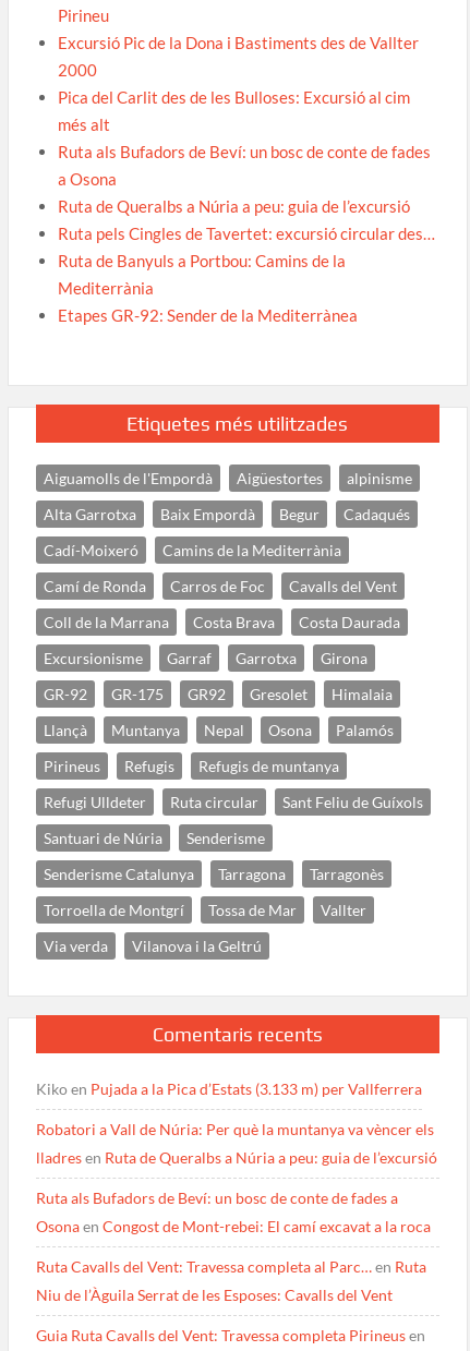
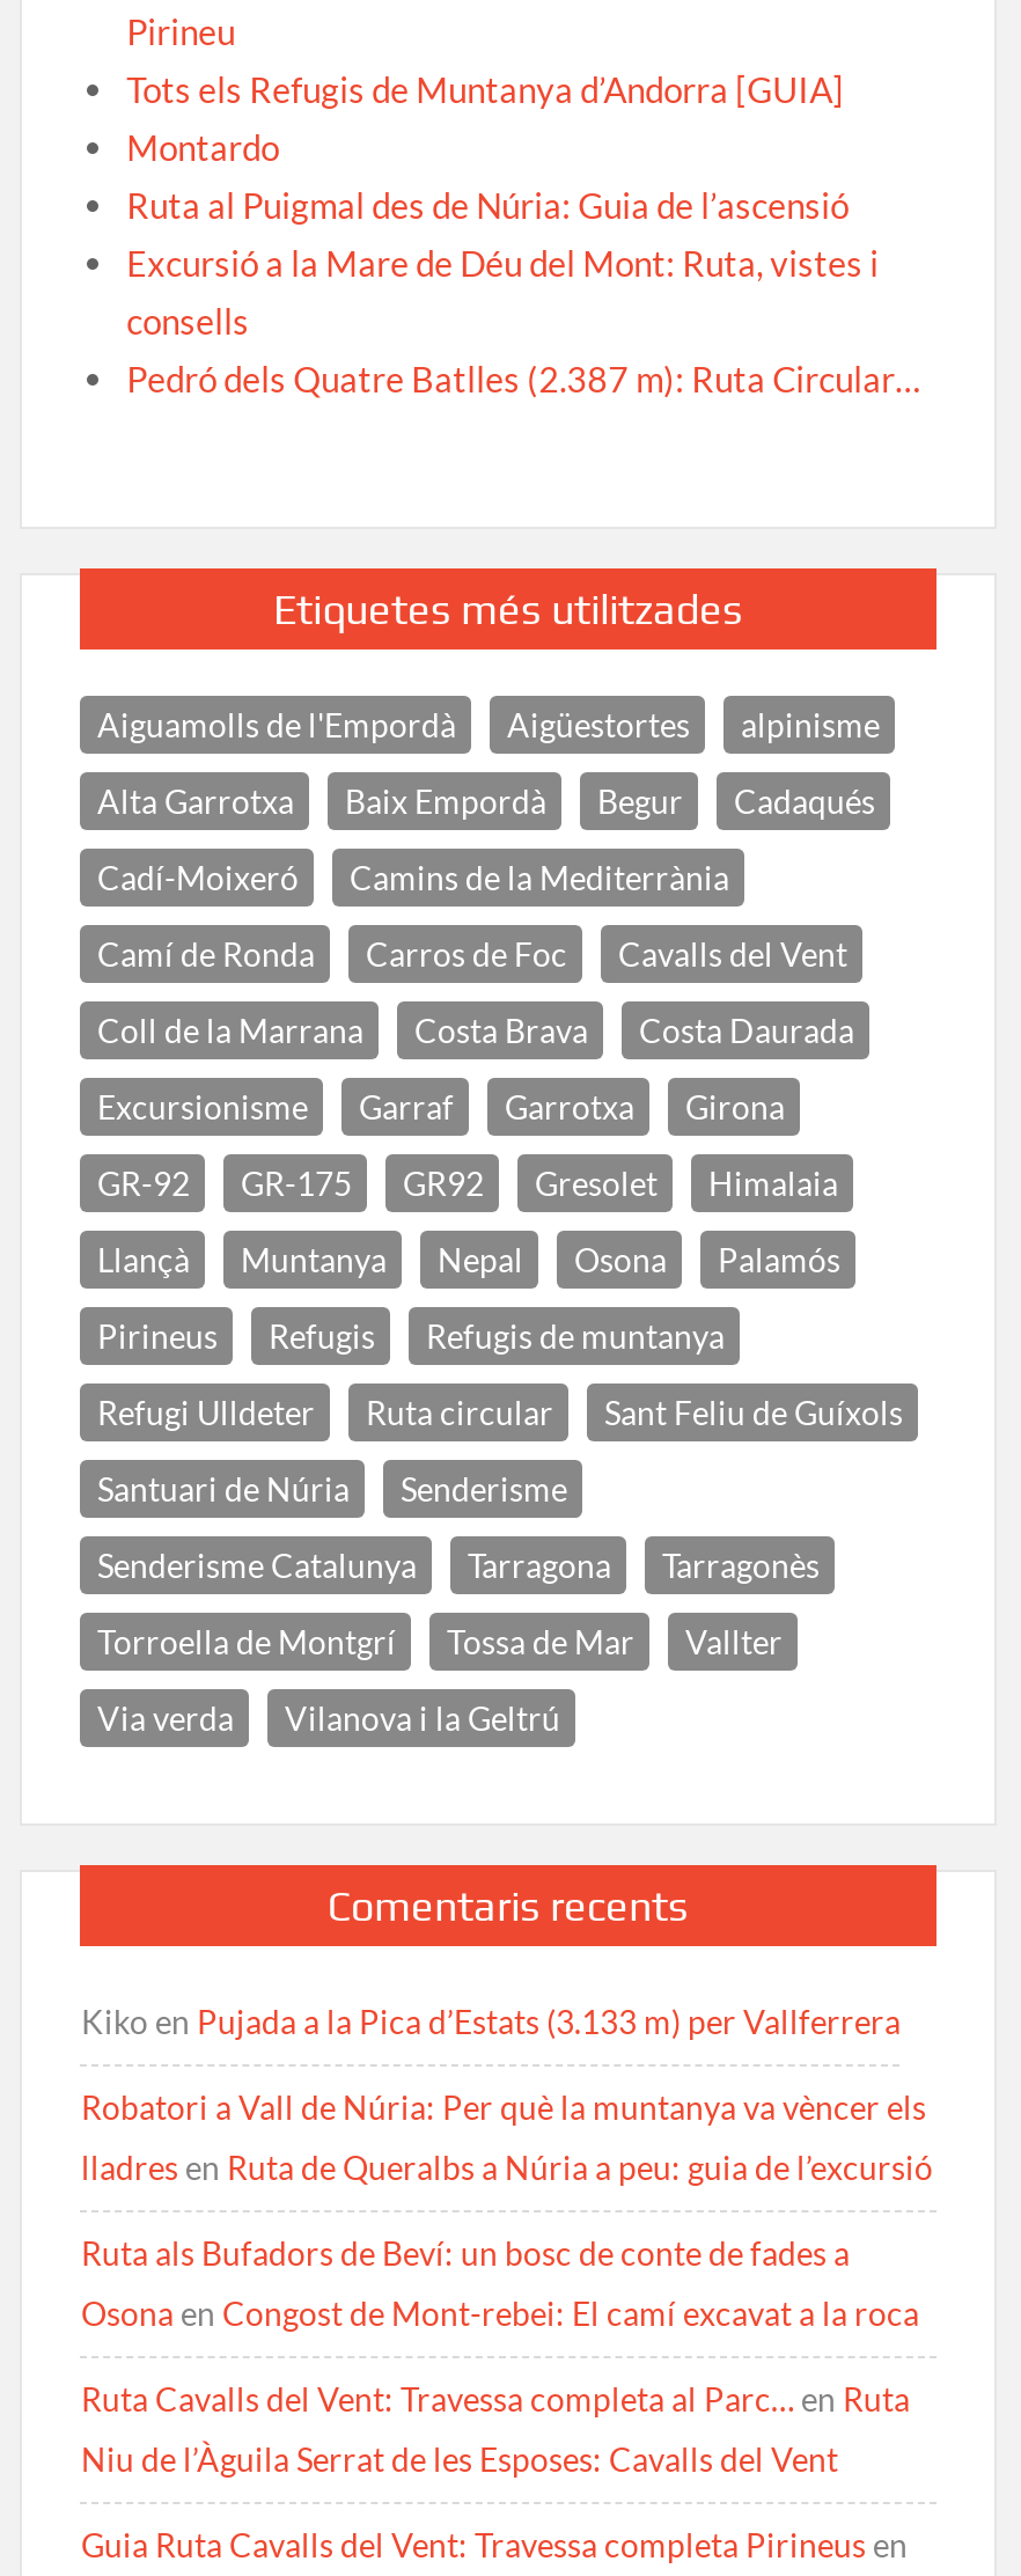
- Excursió Pic de la Dona i Bastiments des de Vallter
- 2000
- Pica del Carlit des de les Bulloses: Excursió al cim
- més alt
- Ruta als Bufadors de Beví: un bosc de conte de fades
- a Osona
- Ruta de Queralbs a Núria a peu: guia de l’excursió
- Ruta pels Cingles de Tavertet: excursió circular des…
- Ruta de Banyuls a Portbou: Camins de la
- Mediterrània
- Etapes GR-92: Sender de la Mediterrànea
+ Tots els Refugis de Muntanya d’Andorra [GUIA]
+ Montardo
+ Ruta al Puigmal des de Núria: Guia de l’ascensió
+ Excursió a la Mare de Déu del Mont: Ruta, vistes i
+ consells
+ Pedró dels Quatre Batlles (2.387 m): Ruta Circular…
